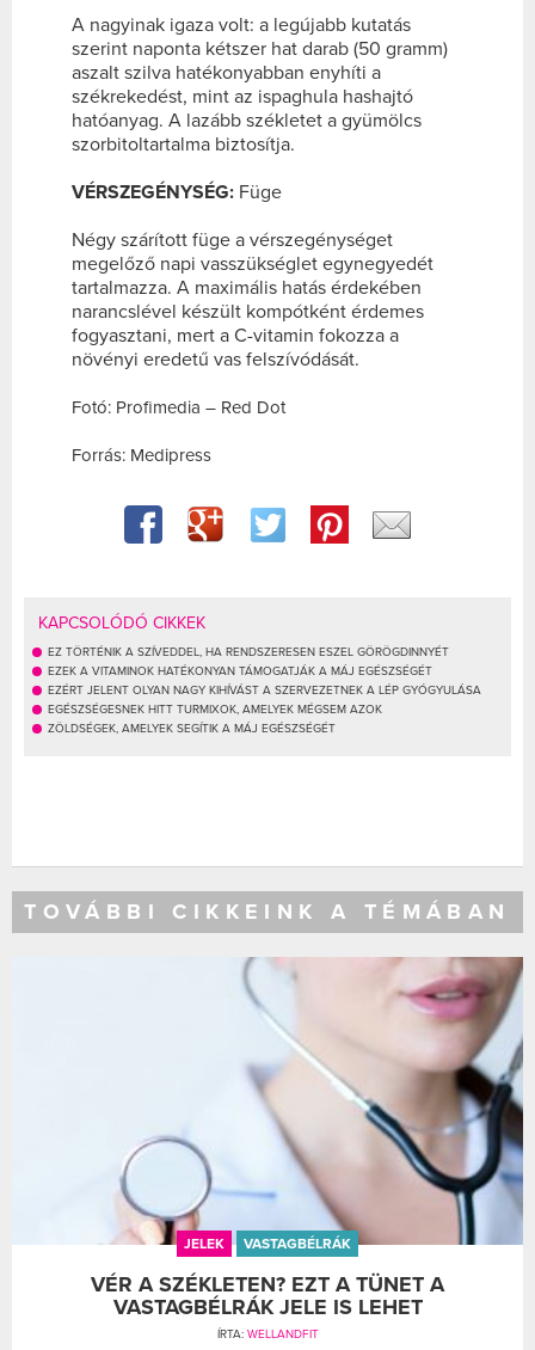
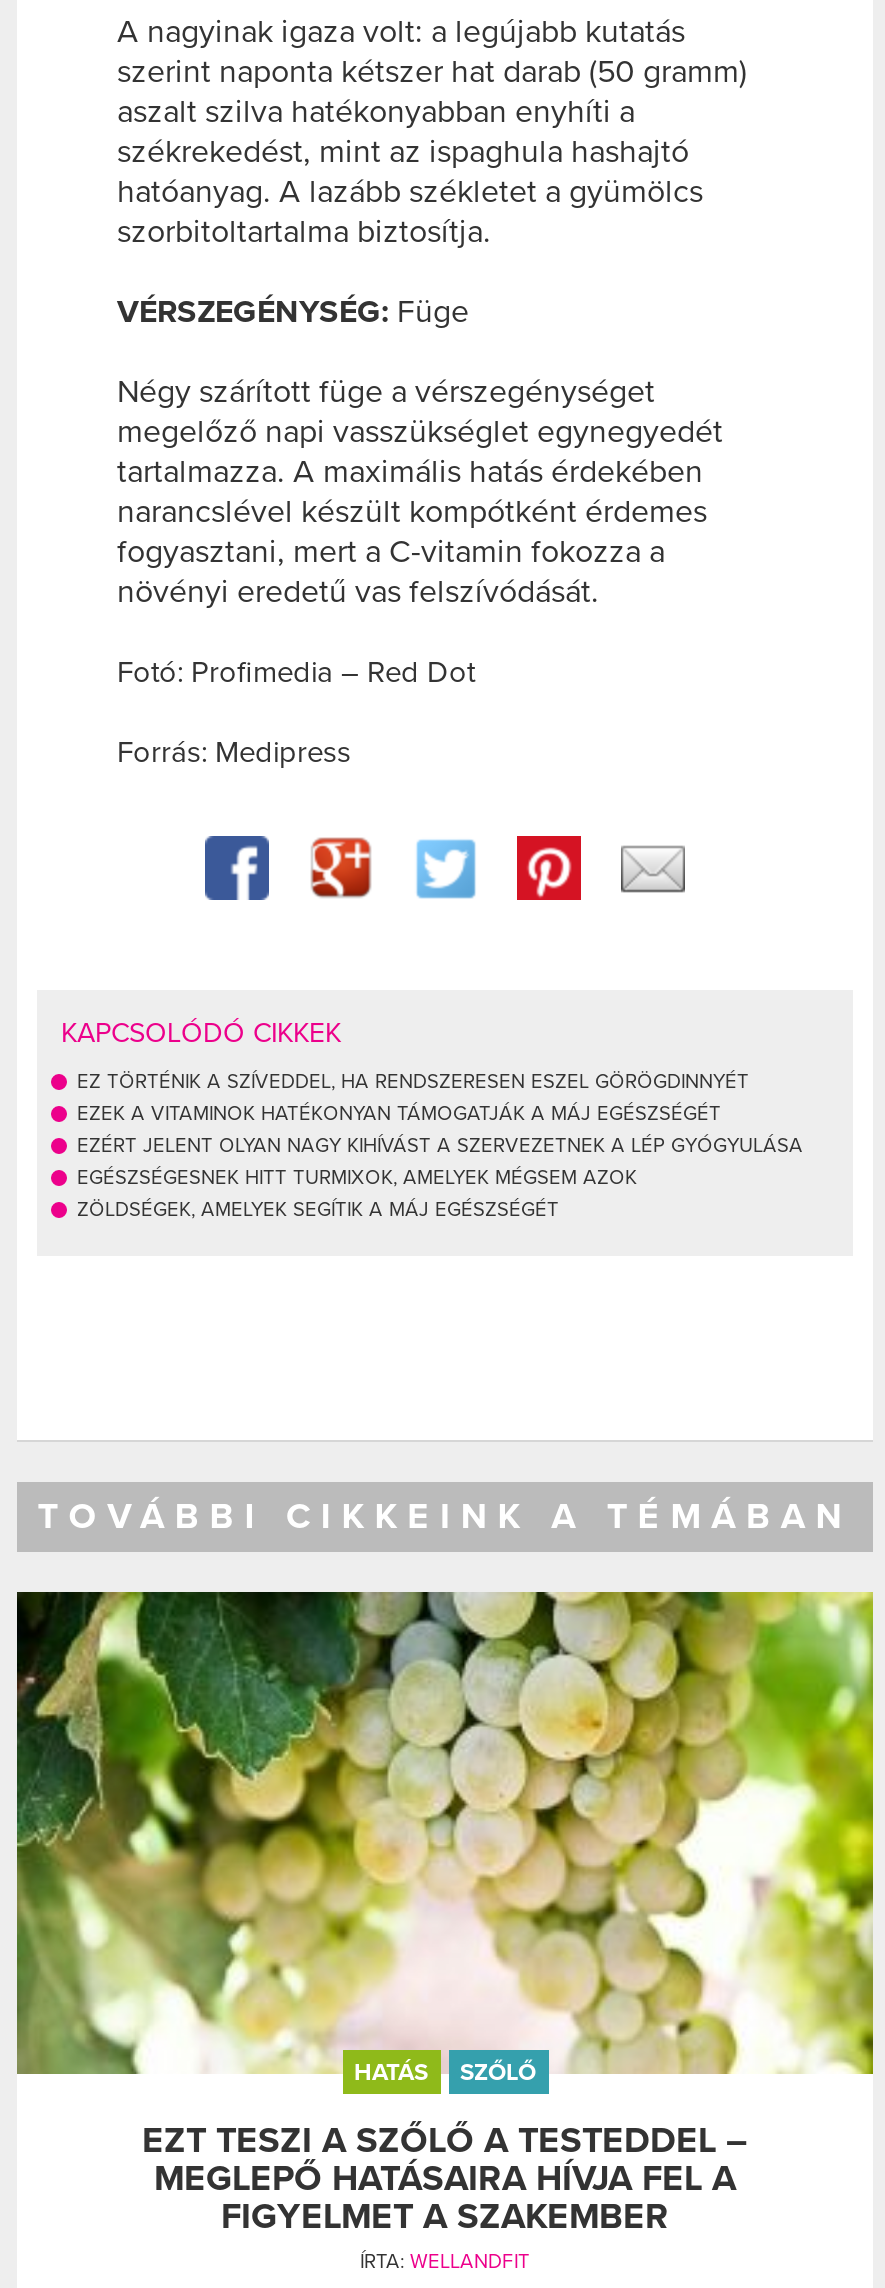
- [image]
- JELEK
- VASTAGBÉLRÁK
+ [image]
+ HATÁS
+ SZŐLŐ

- VÉR A SZÉKLETEN? EZT A TÜNET A
- VASTAGBÉLRÁK JELE IS LEHET
+ EZT TESZI A SZŐLŐ A TESTEDDEL –
+ MEGLEPŐ HATÁSAIRA HÍVJA FEL A
+ FIGYELMET A SZAKEMBER
